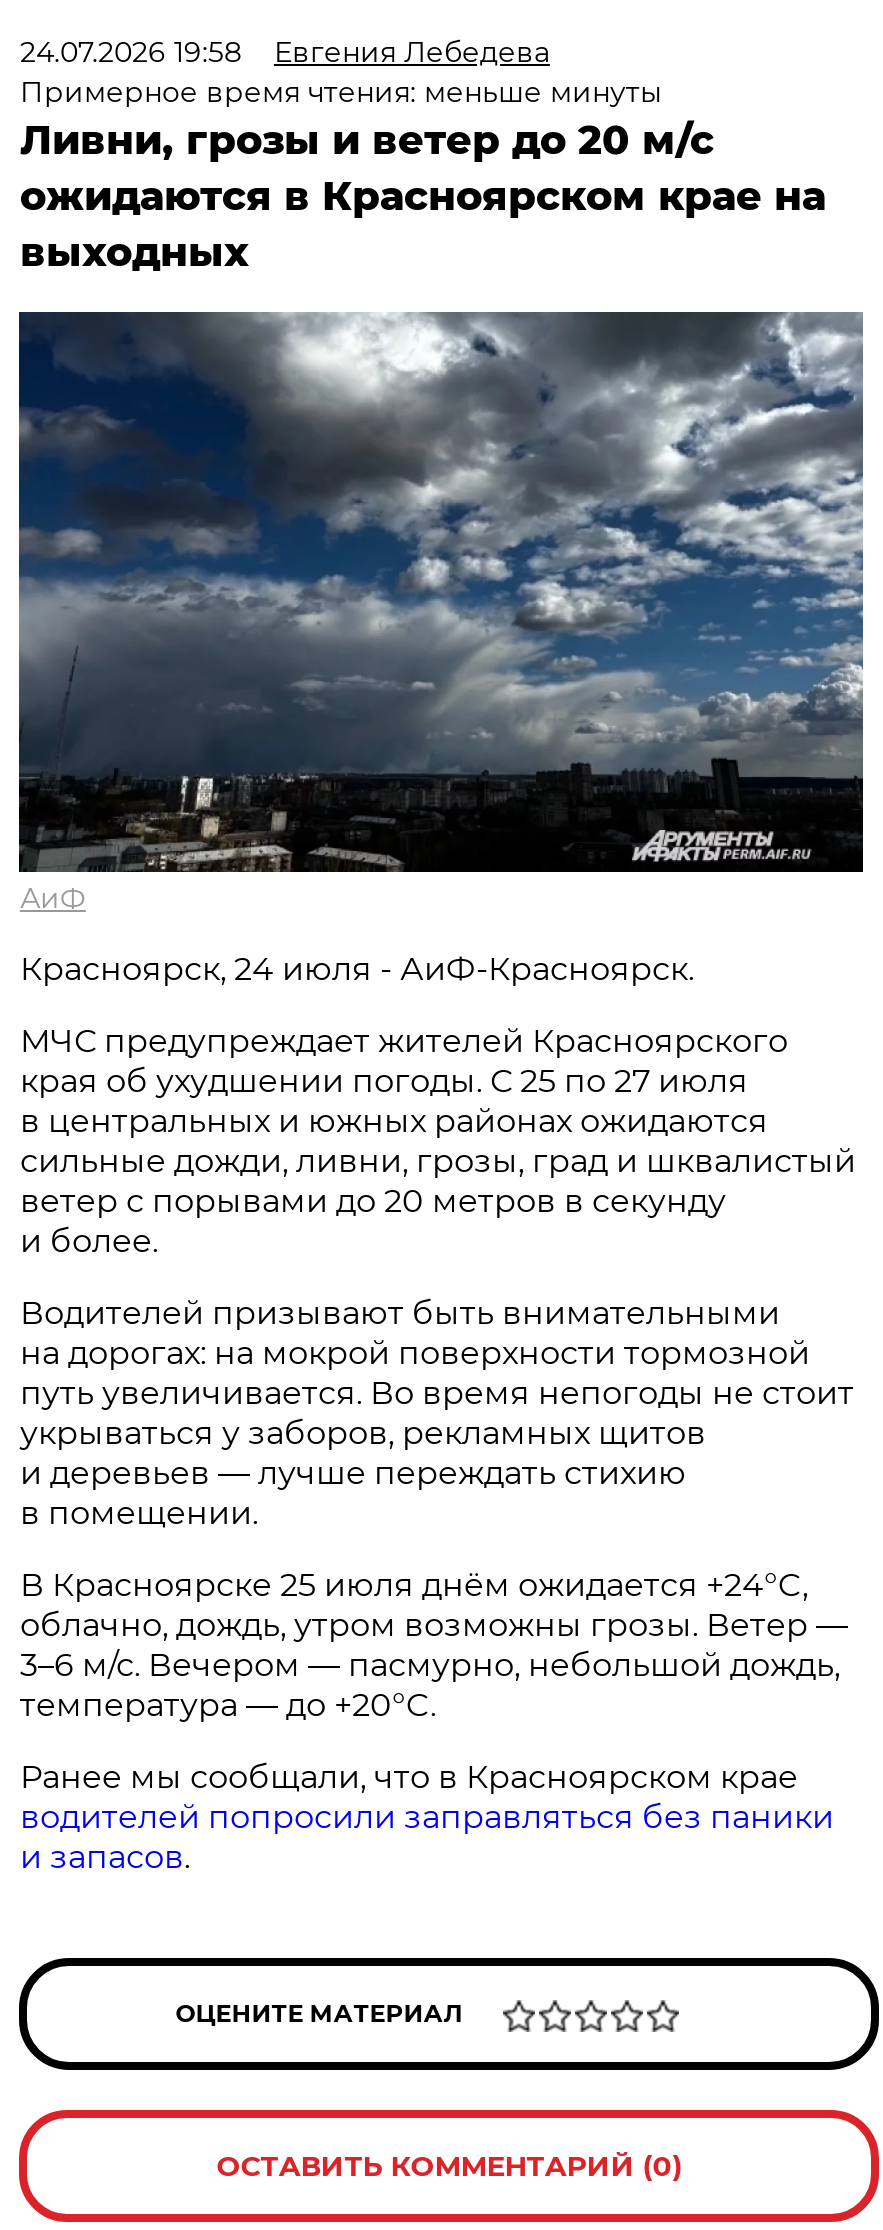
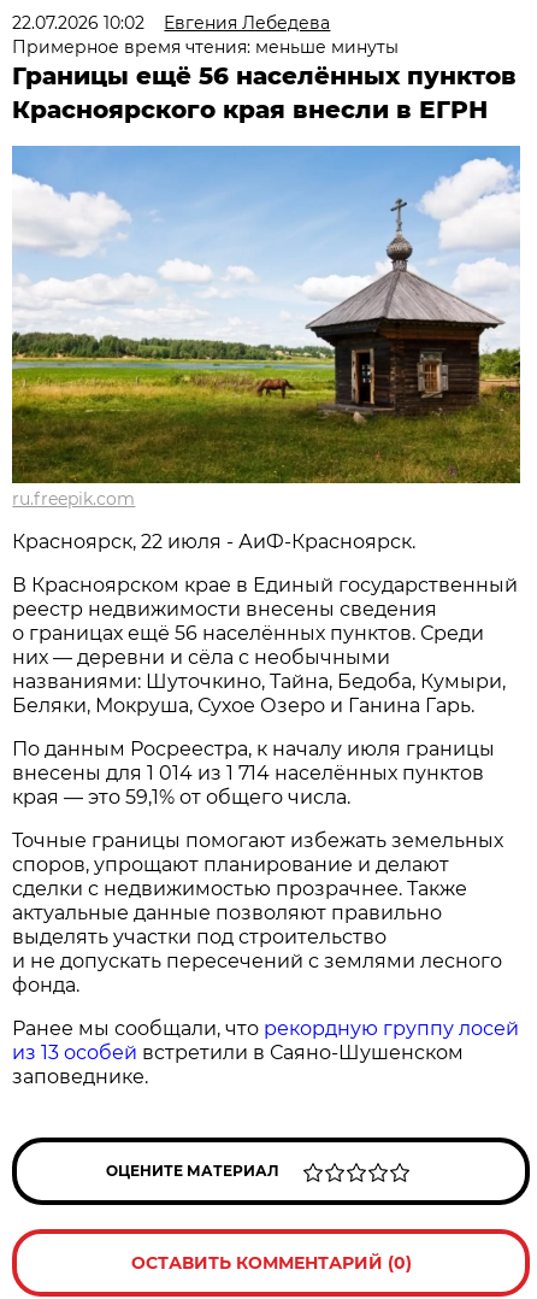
- 24.07.2026 19:58 Евгения Лебедева
+ 22.07.2026 10:02 Евгения Лебедева

- Ливни, грозы и ветер до 20 м/с
- ожидаются в Красноярском крае на
- выходных
+ Границы ещё 56 населённых пунктов
+ Красноярского края внесли в ЕГРН

- [image]
- АиФ
+ [image]
+ ru.freepik.com

- Красноярск, 24 июля - АиФ-Красноярск.
+ Красноярск, 22 июля - АиФ-Красноярск.

- МЧС предупреждает жителей Красноярского
- края об ухудшении погоды. С 25 по 27 июля
- в центральных и южных районах ожидаются
- сильные дожди, ливни, грозы, град и шквалистый
- ветер с порывами до 20 метров в секунду
- и более.
+ В Красноярском крае в Единый государственный
+ реестр недвижимости внесены сведения
+ о границах ещё 56 населённых пунктов. Среди
+ них — деревни и сёла с необычными
+ названиями: Шуточкино, Тайна, Бедоба, Кумыри,
+ Беляки, Мокруша, Сухое Озеро и Ганина Гарь.

- Водителей призывают быть внимательными
- на дорогах: на мокрой поверхности тормозной
- путь увеличивается. Во время непогоды не стоит
- укрываться у заборов, рекламных щитов
- и деревьев — лучше переждать стихию
- в помещении.
+ По данным Росреестра, к началу июля границы
+ внесены для 1 014 из 1 714 населённых пунктов
+ края — это 59,1% от общего числа.

- В Красноярске 25 июля днём ожидается +24°C,
- облачно, дождь, утром возможны грозы. Ветер —
- 3–6 м/с. Вечером — пасмурно, небольшой дождь,
- температура — до +20°C.
+ Точные границы помогают избежать земельных
+ споров, упрощают планирование и делают
+ сделки с недвижимостью прозрачнее. Также
+ актуальные данные позволяют правильно
+ выделять участки под строительство
+ и не допускать пересечений с землями лесного
+ фонда.

- Ранее мы сообщали, что в Красноярском крае
- водителей попросили заправляться без паники
- и запасов.
+ Ранее мы сообщали, что рекордную группу лосей
+ из 13 особей встретили в Саяно-Шушенском
+ заповеднике.
